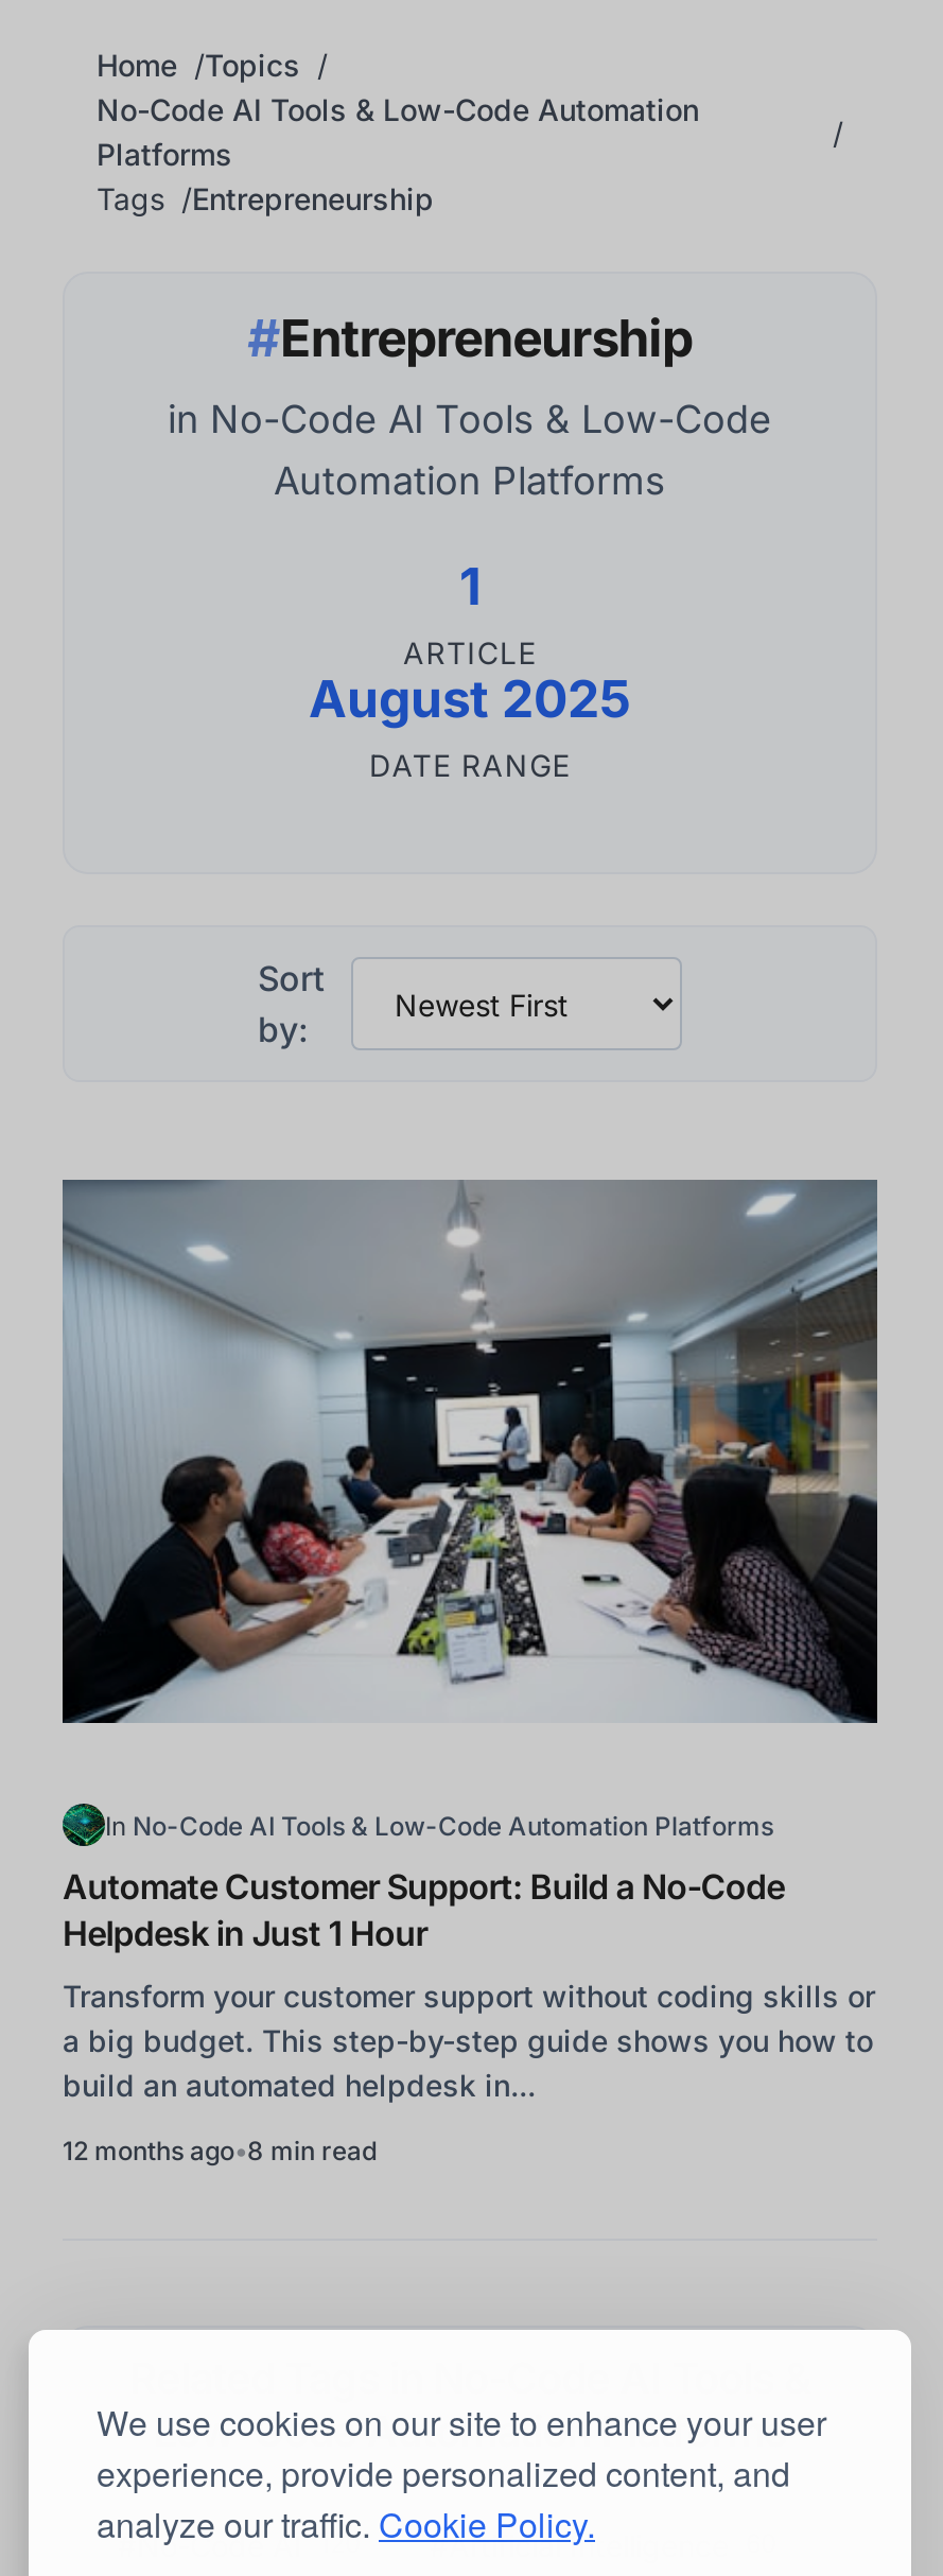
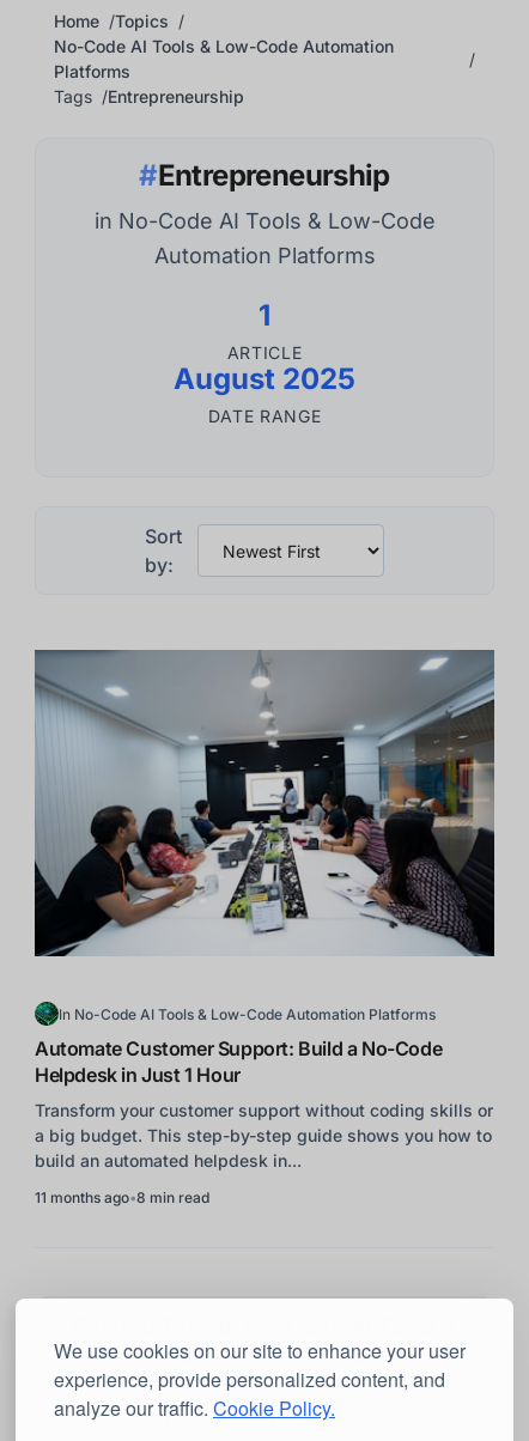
- 12 months ago•8 min read
+ 11 months ago•8 min read
